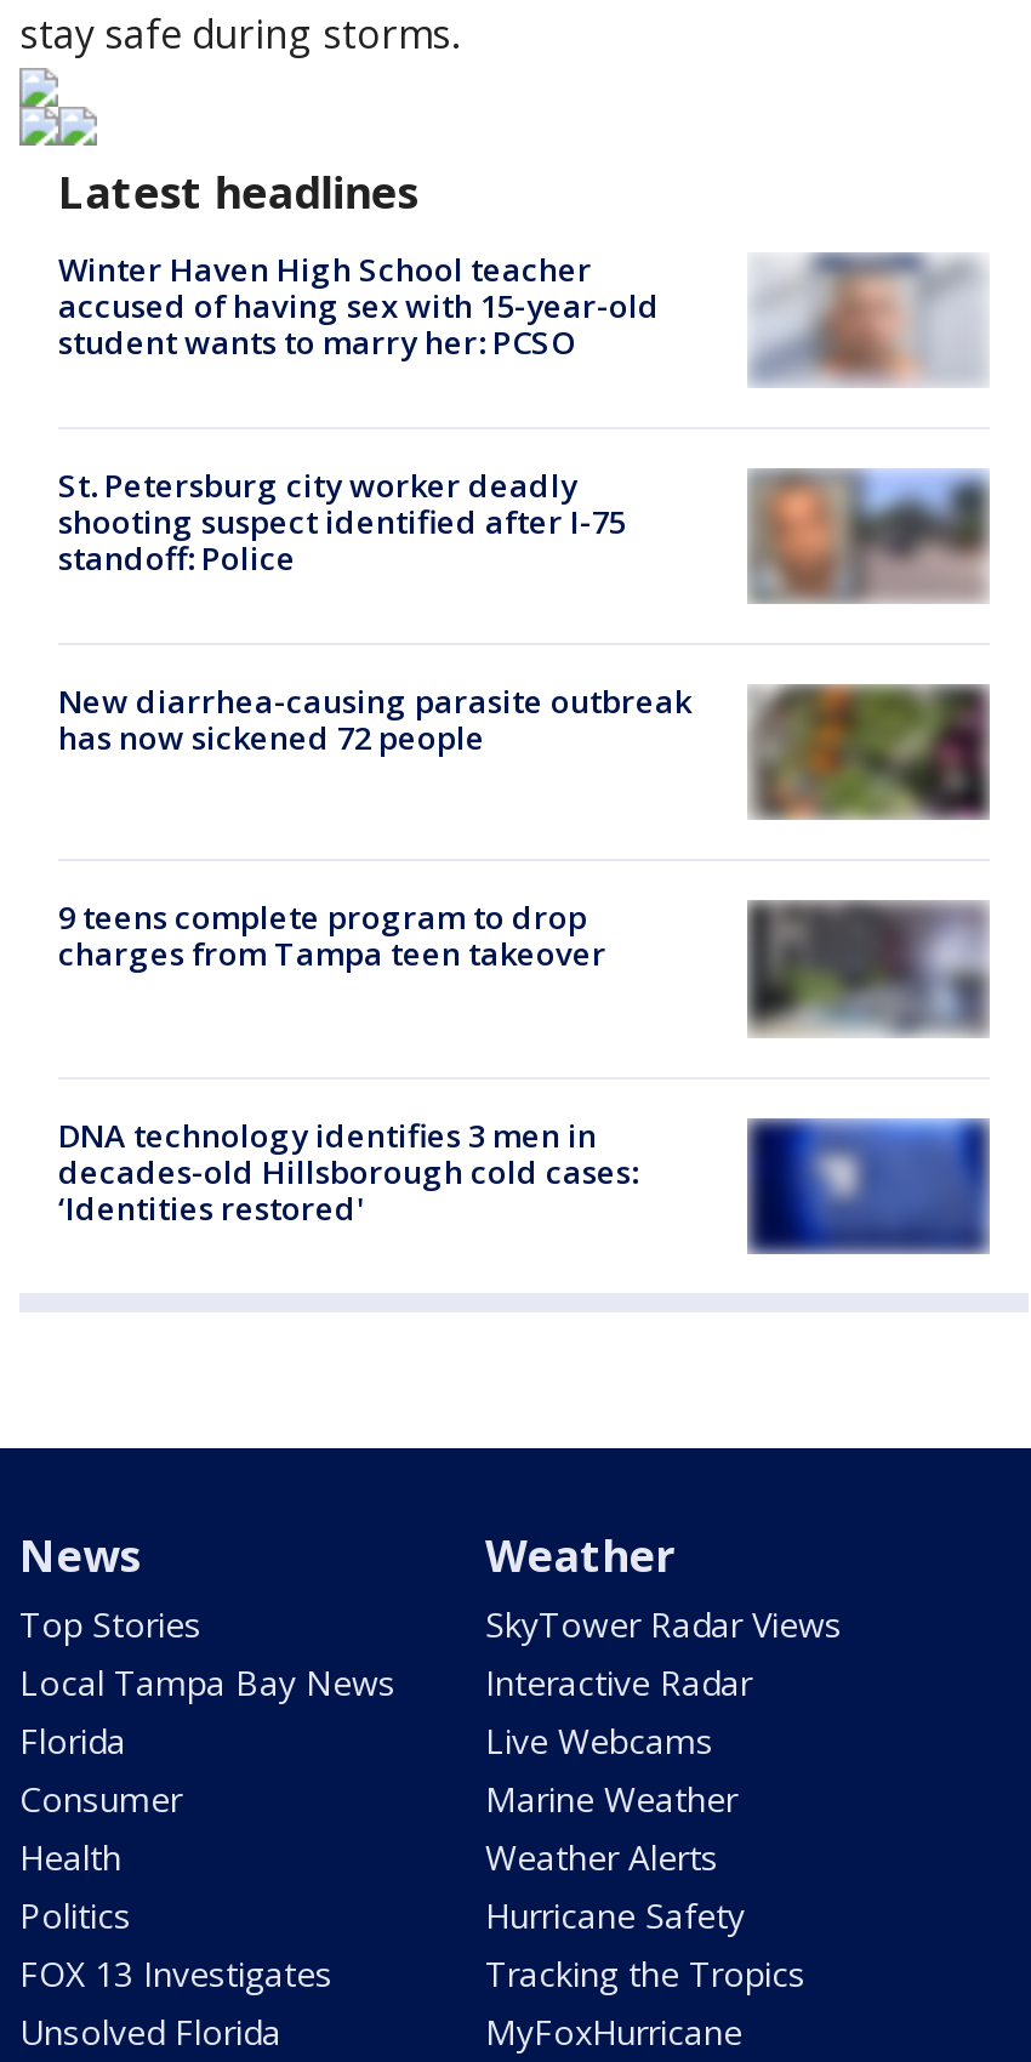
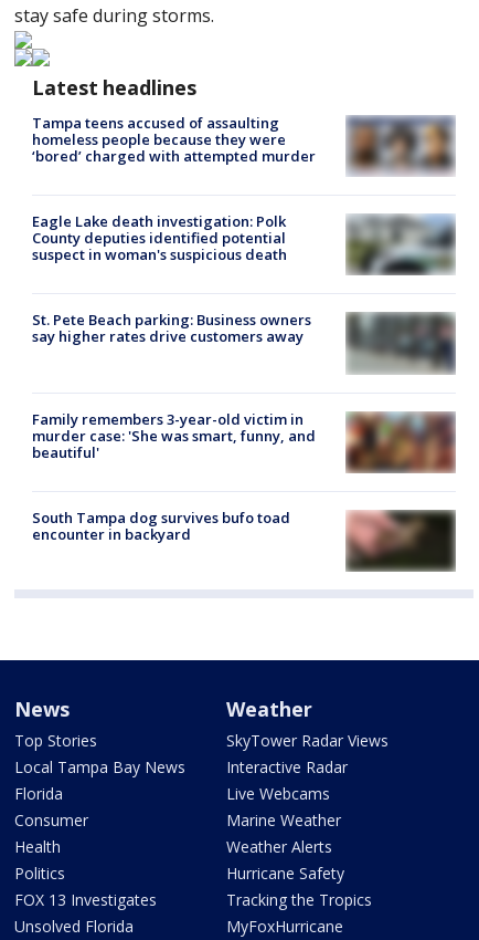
- [image]
- Winter Haven High School teacher
- accused of having sex with 15-year-old
- student wants to marry her: PCSO
+ [image]
+ Tampa teens accused of assaulting
+ homeless people because they were
+ ‘bored’ charged with attempted murder

- St. Petersburg city worker deadly
- shooting suspect identified after I-75
- standoff: Police
+ Eagle Lake death investigation: Polk
+ County deputies identified potential
+ suspect in woman's suspicious death

- [image]
+ [image]

- [image]
- New diarrhea-causing parasite outbreak
- has now sickened 72 people
+ [image]
+ St. Pete Beach parking: Business owners
+ say higher rates drive customers away

- 9 teens complete program to drop
- charges from Tampa teen takeover
+ Family remembers 3-year-old victim in
+ murder case: 'She was smart, funny, and
+ beautiful'

- [image]
+ [image]

- DNA technology identifies 3 men in
- decades-old Hillsborough cold cases:
- ‘Identities restored'
+ South Tampa dog survives bufo toad
+ encounter in backyard

- [image]
+ [image]
